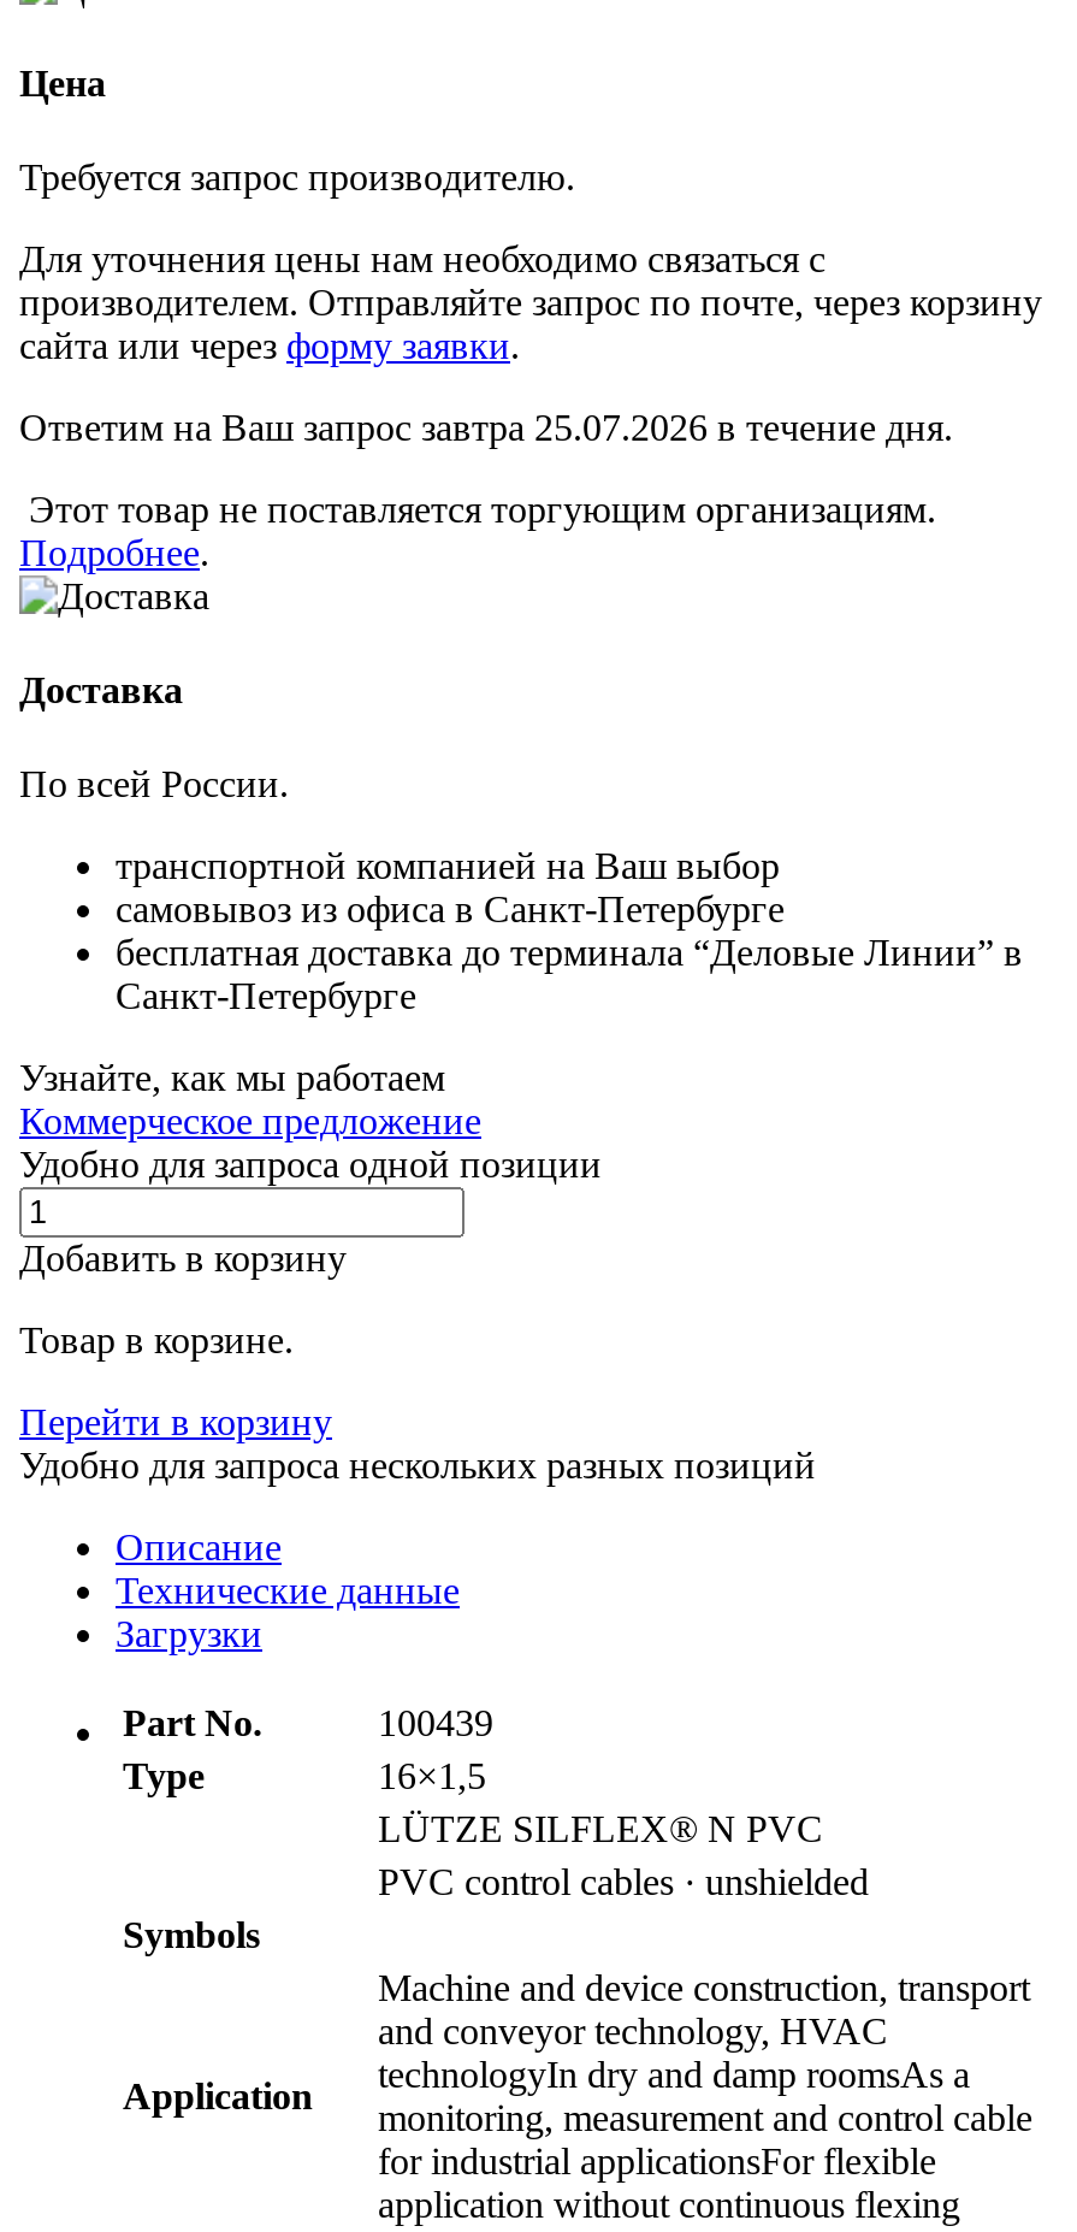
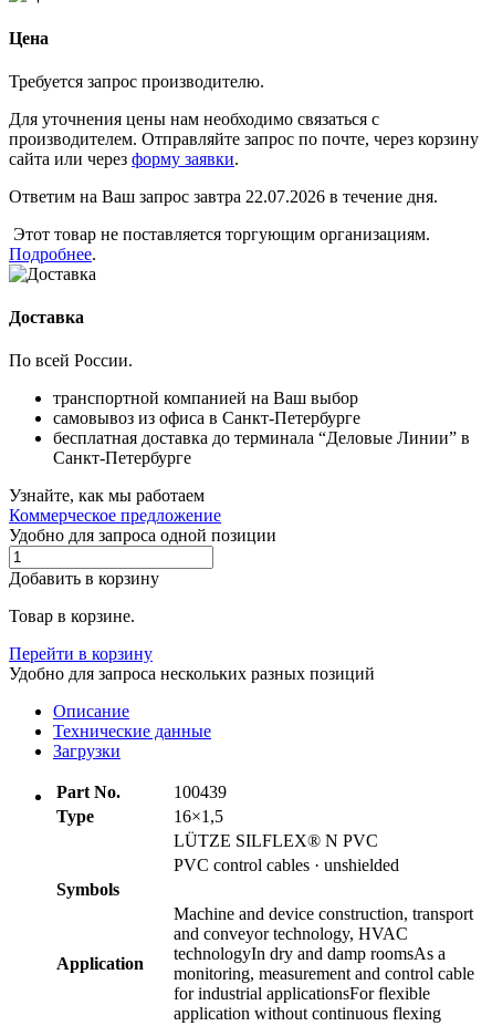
- Ответим на Ваш запрос завтра 25.07.2026 в течение дня.
+ Ответим на Ваш запрос завтра 22.07.2026 в течение дня.
